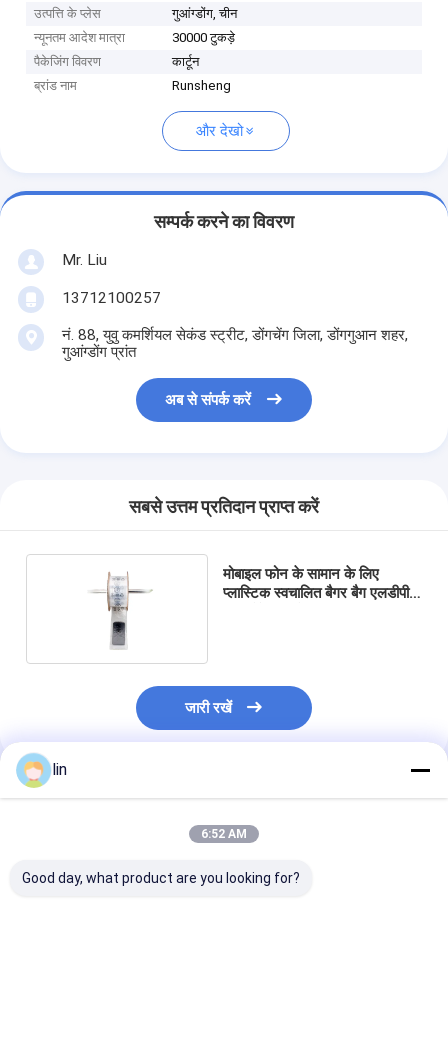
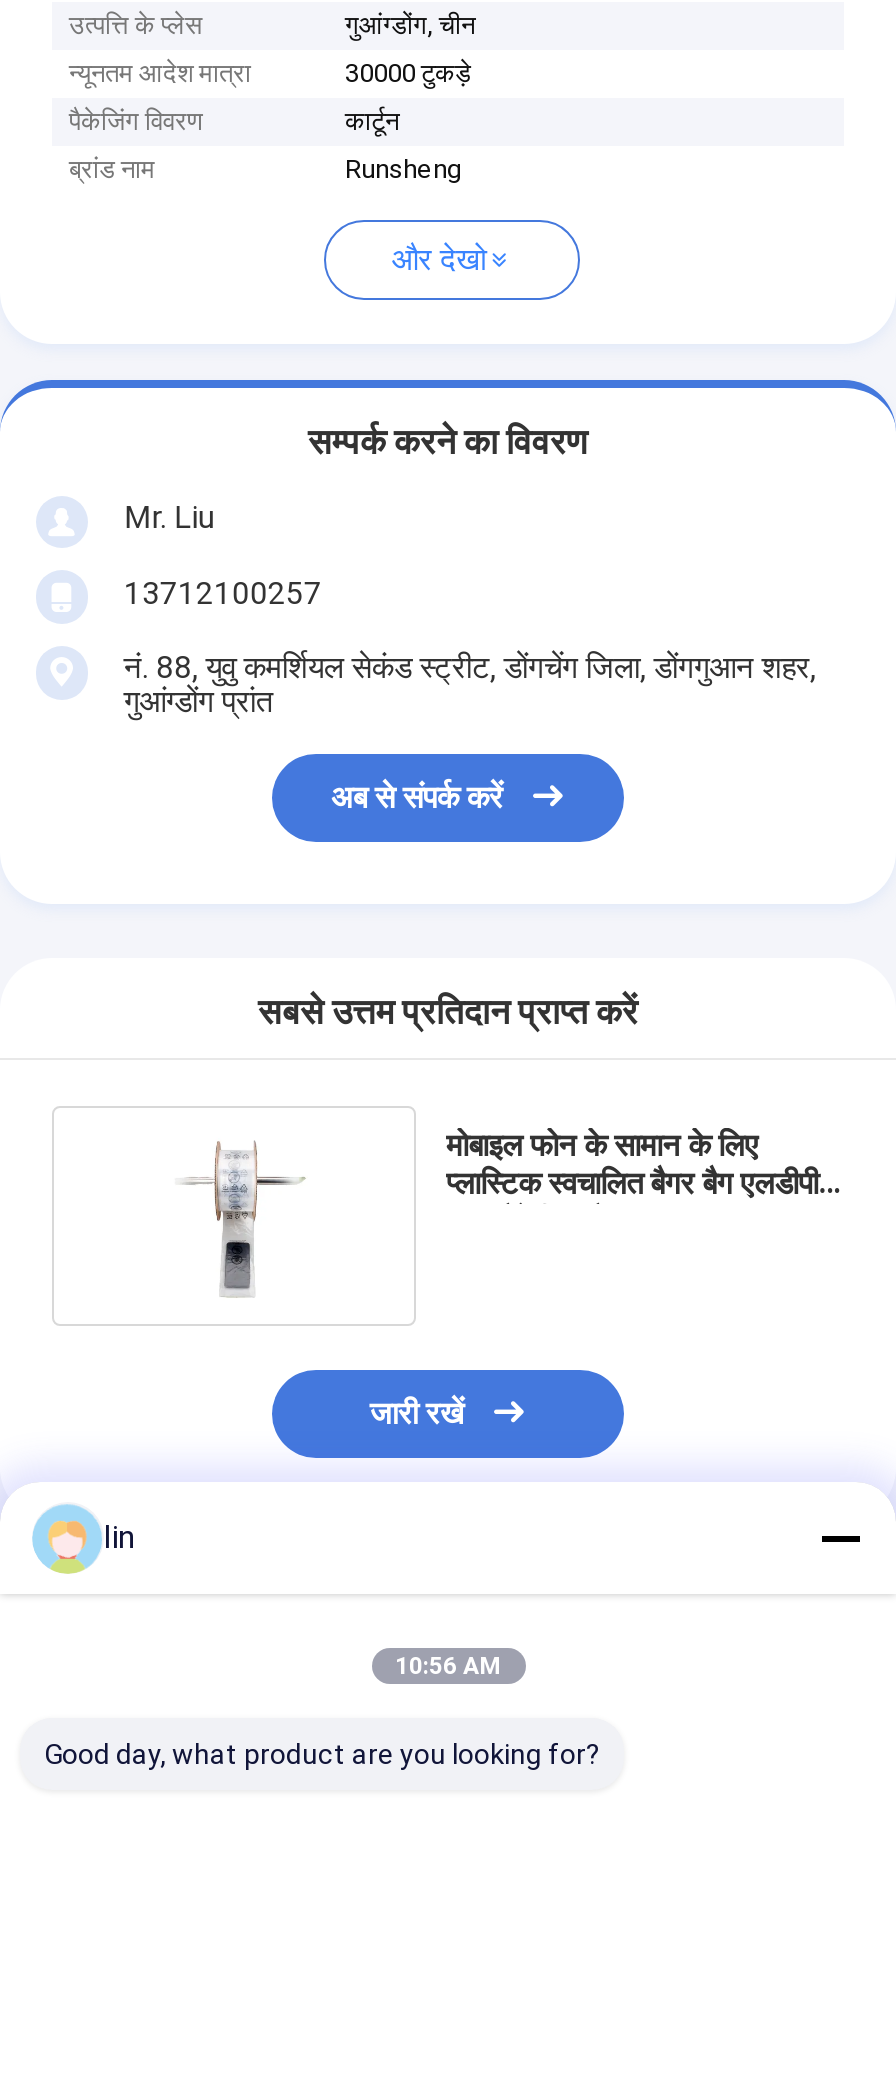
- 6:52 AM
+ 10:56 AM
